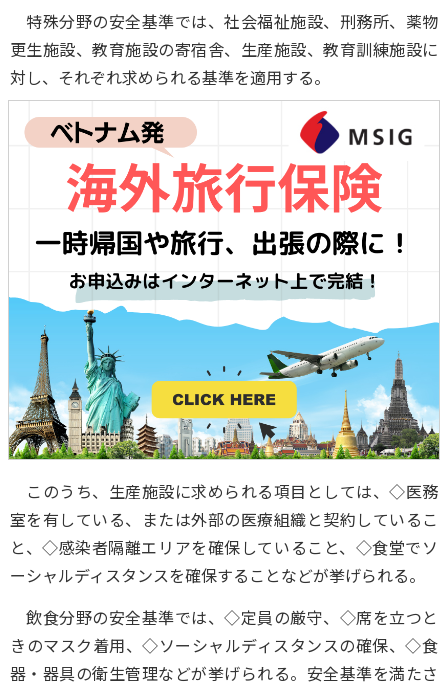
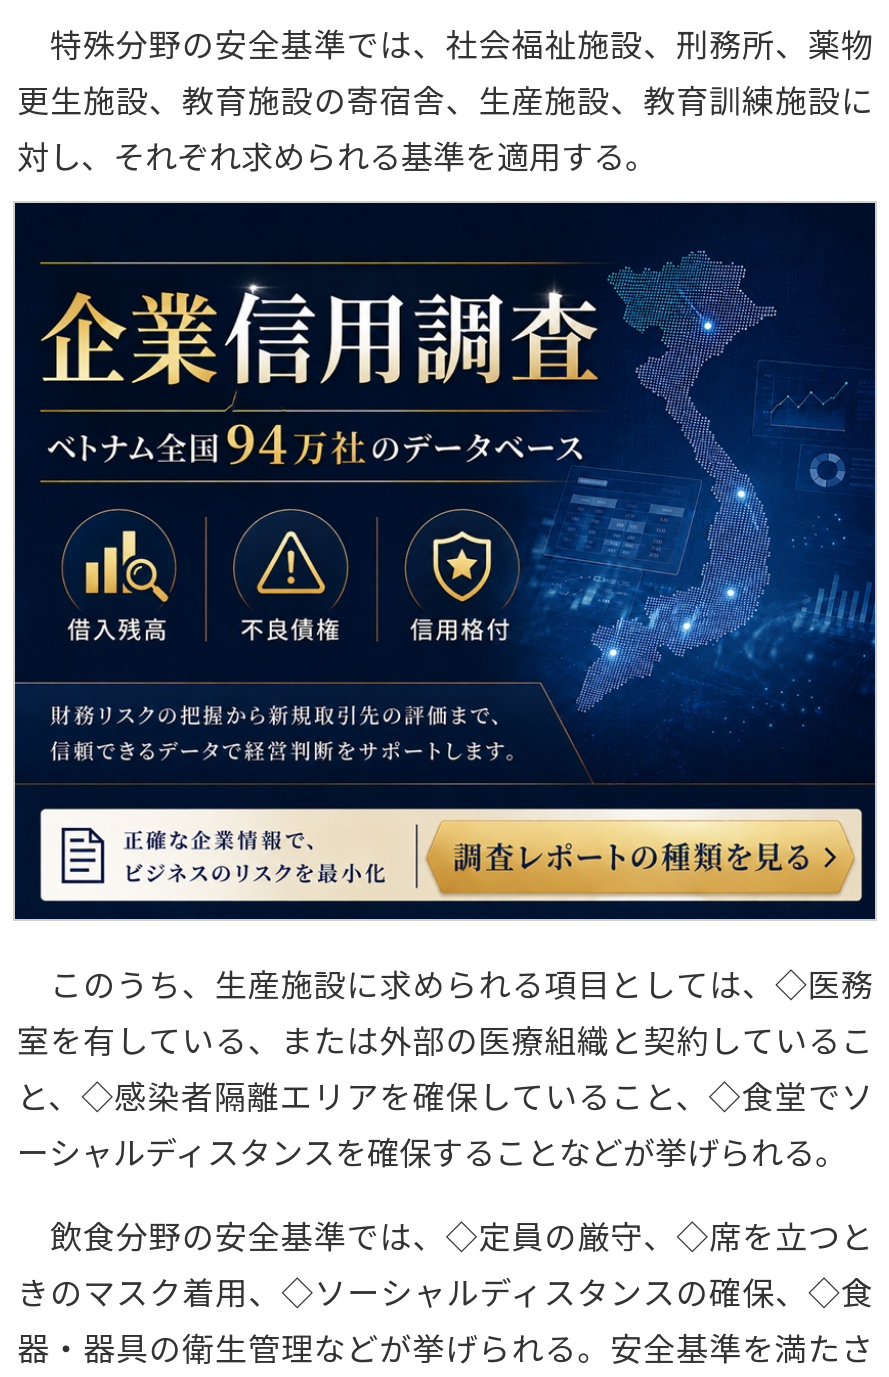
- [image]
+ [image]
